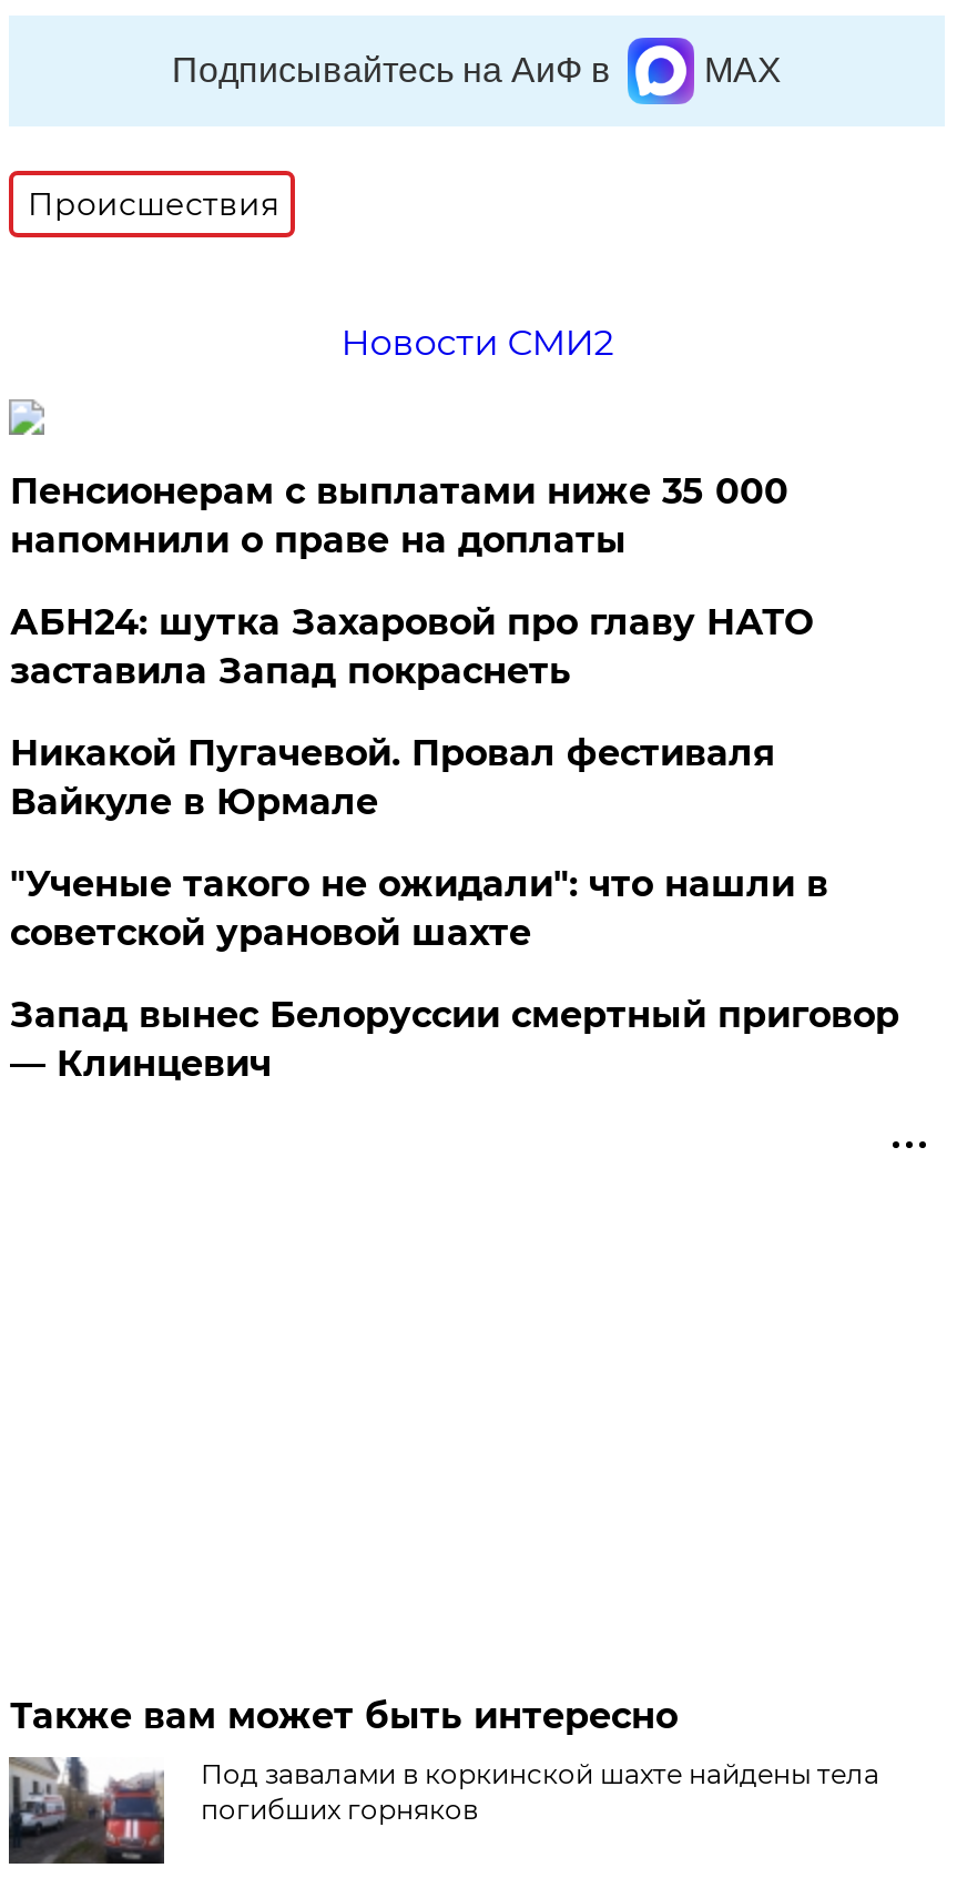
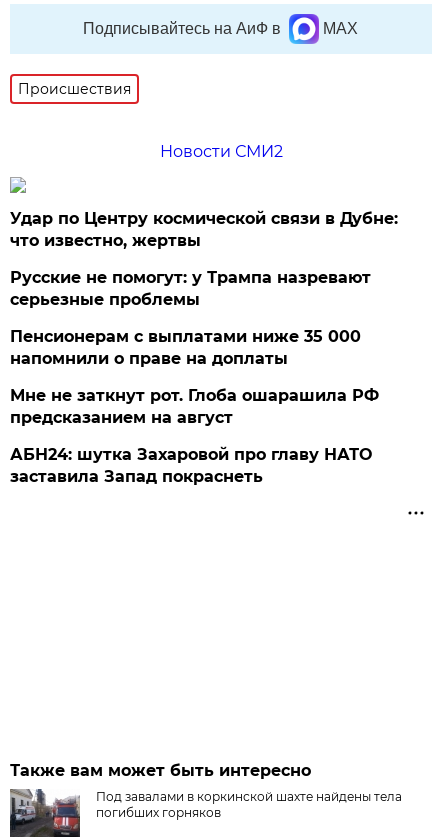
+ Удар по Центру космической связи в Дубне:
+ что известно, жертвы
+ Русские не помогут: у Трампа назревают
+ серьезные проблемы

moved down: Пенсионерам с выплатами ниже 35 000 | напомнили о праве на доплаты

+ Мне не заткнут рот. Глоба ошарашила РФ
+ предсказанием на август

moved down: АБН24: шутка Захаровой про главу НАТО | заставила Запад покраснеть

- Никакой Пугачевой. Провал фестиваля
- Вайкуле в Юрмале
- "Ученые такого не ожидали": что нашли в
- советской урановой шахте
- Запад вынес Белоруссии смертный приговор
- — Клинцевич
